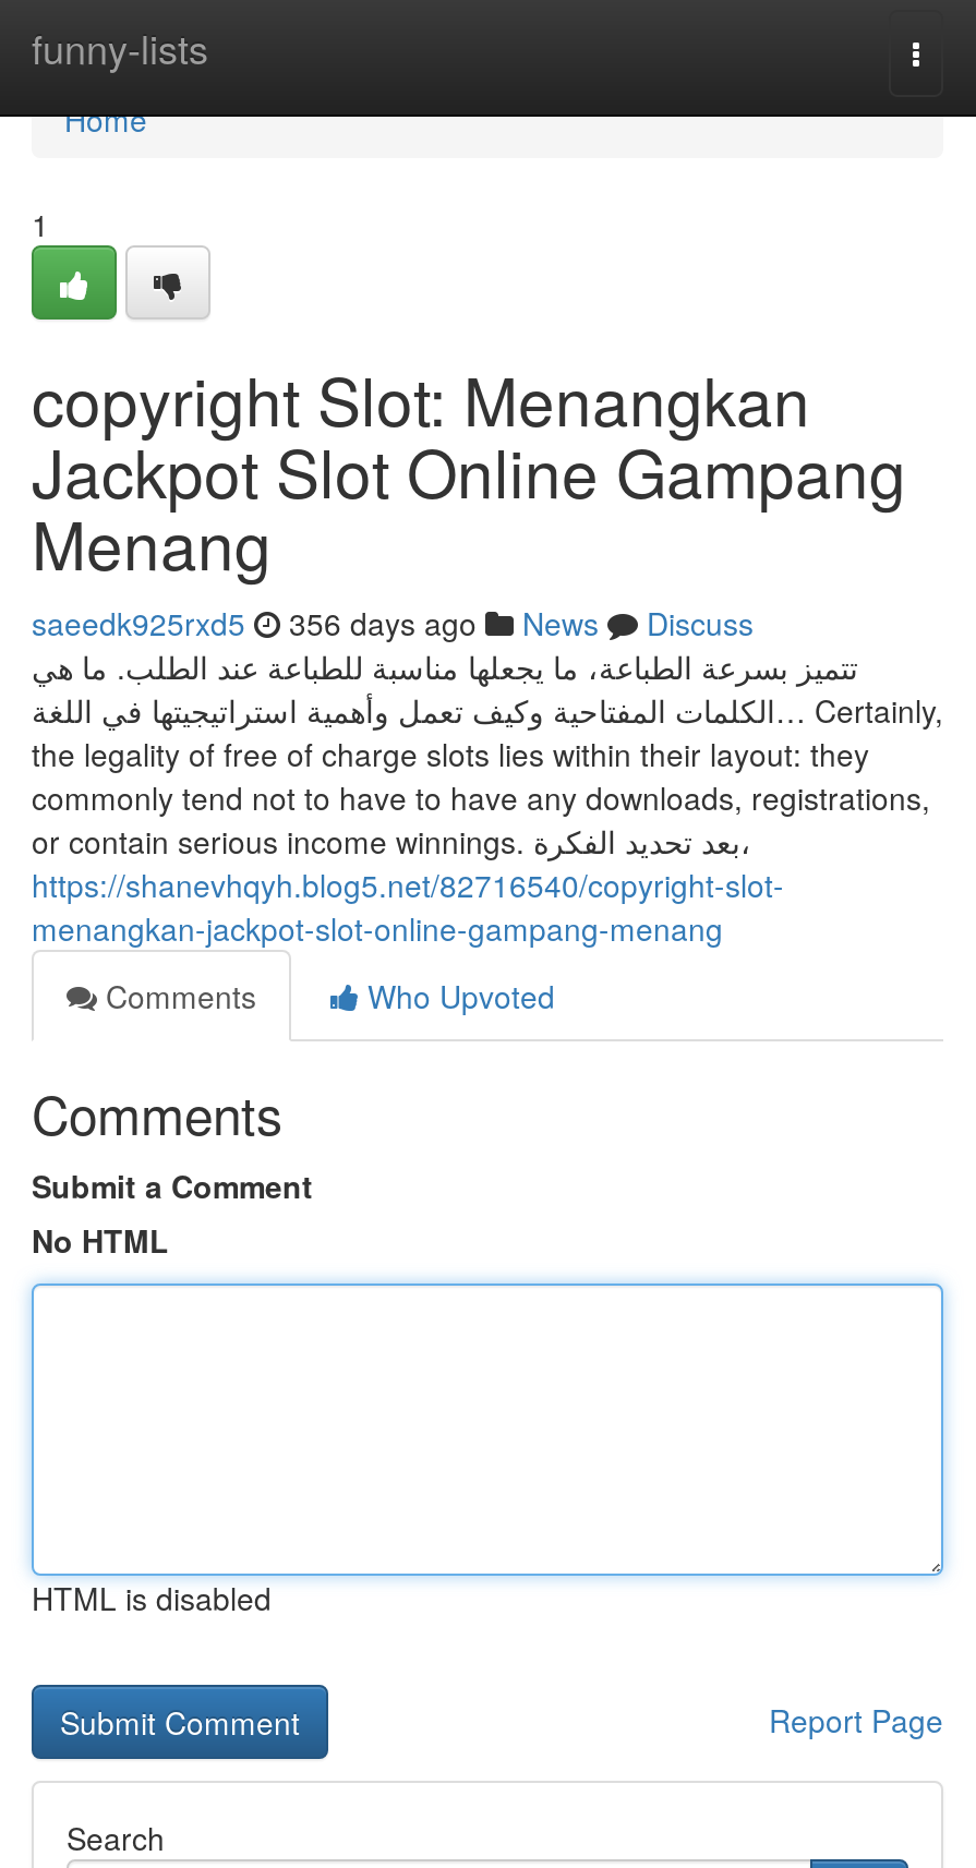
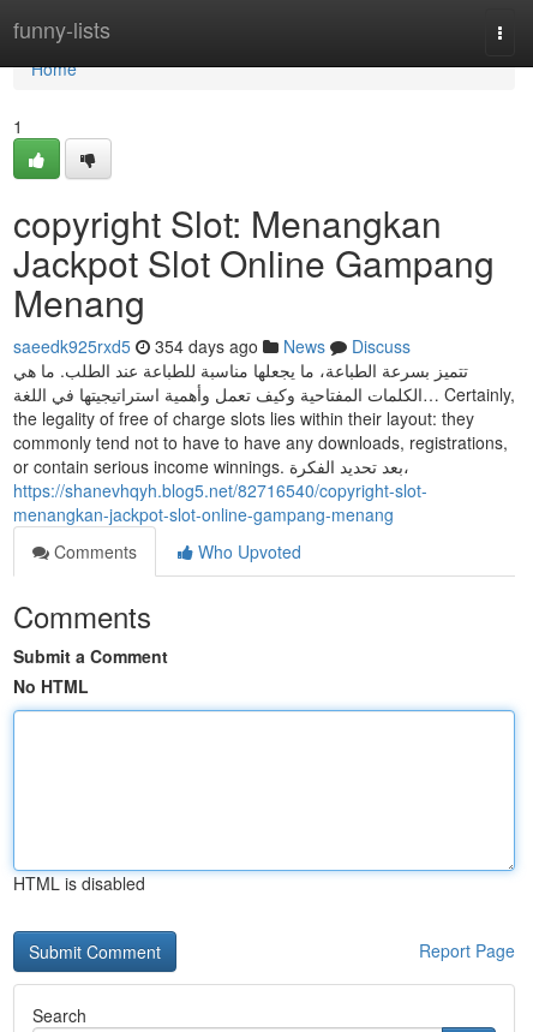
- saeedk925rxd5 356 days ago News Discuss
+ saeedk925rxd5 354 days ago News Discuss
